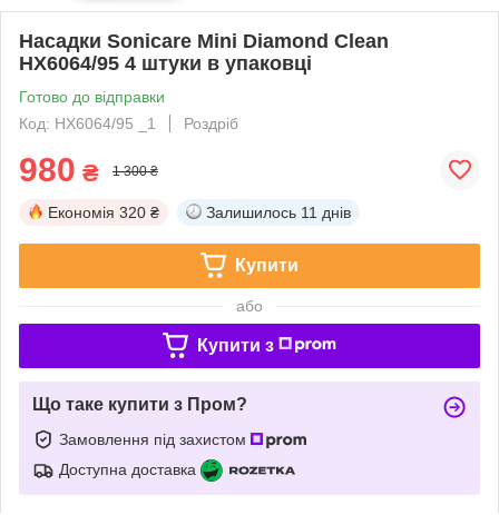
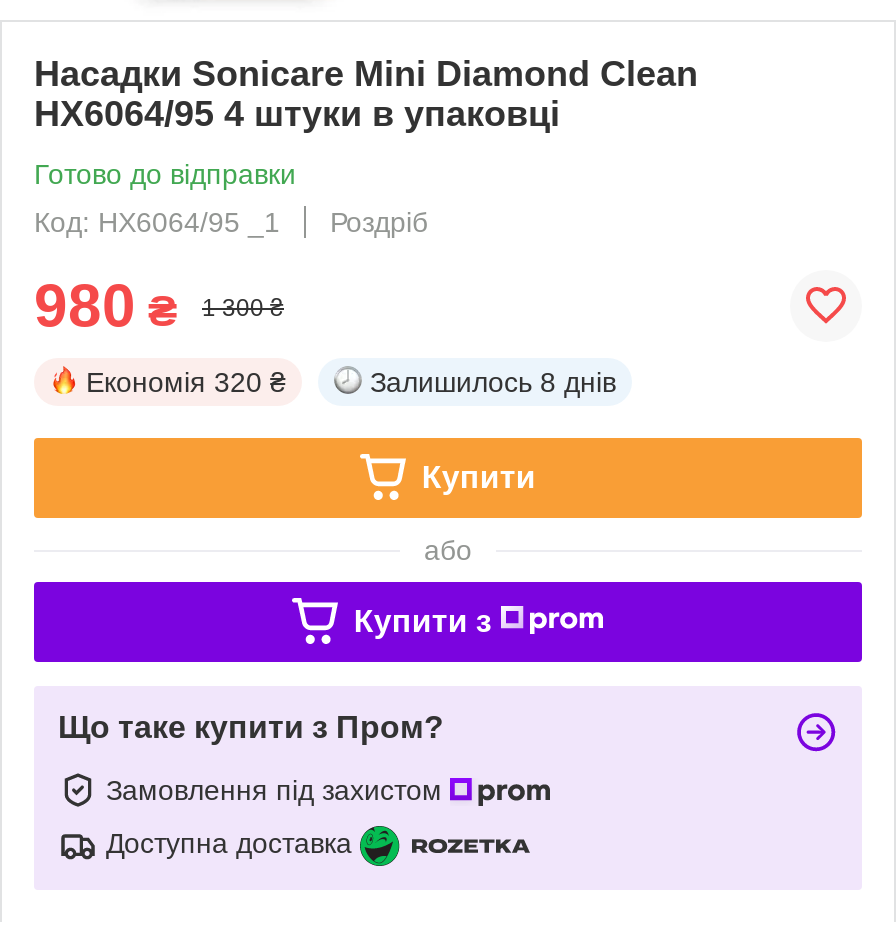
- Залишилось 11 днів
+ Залишилось 8 днів
